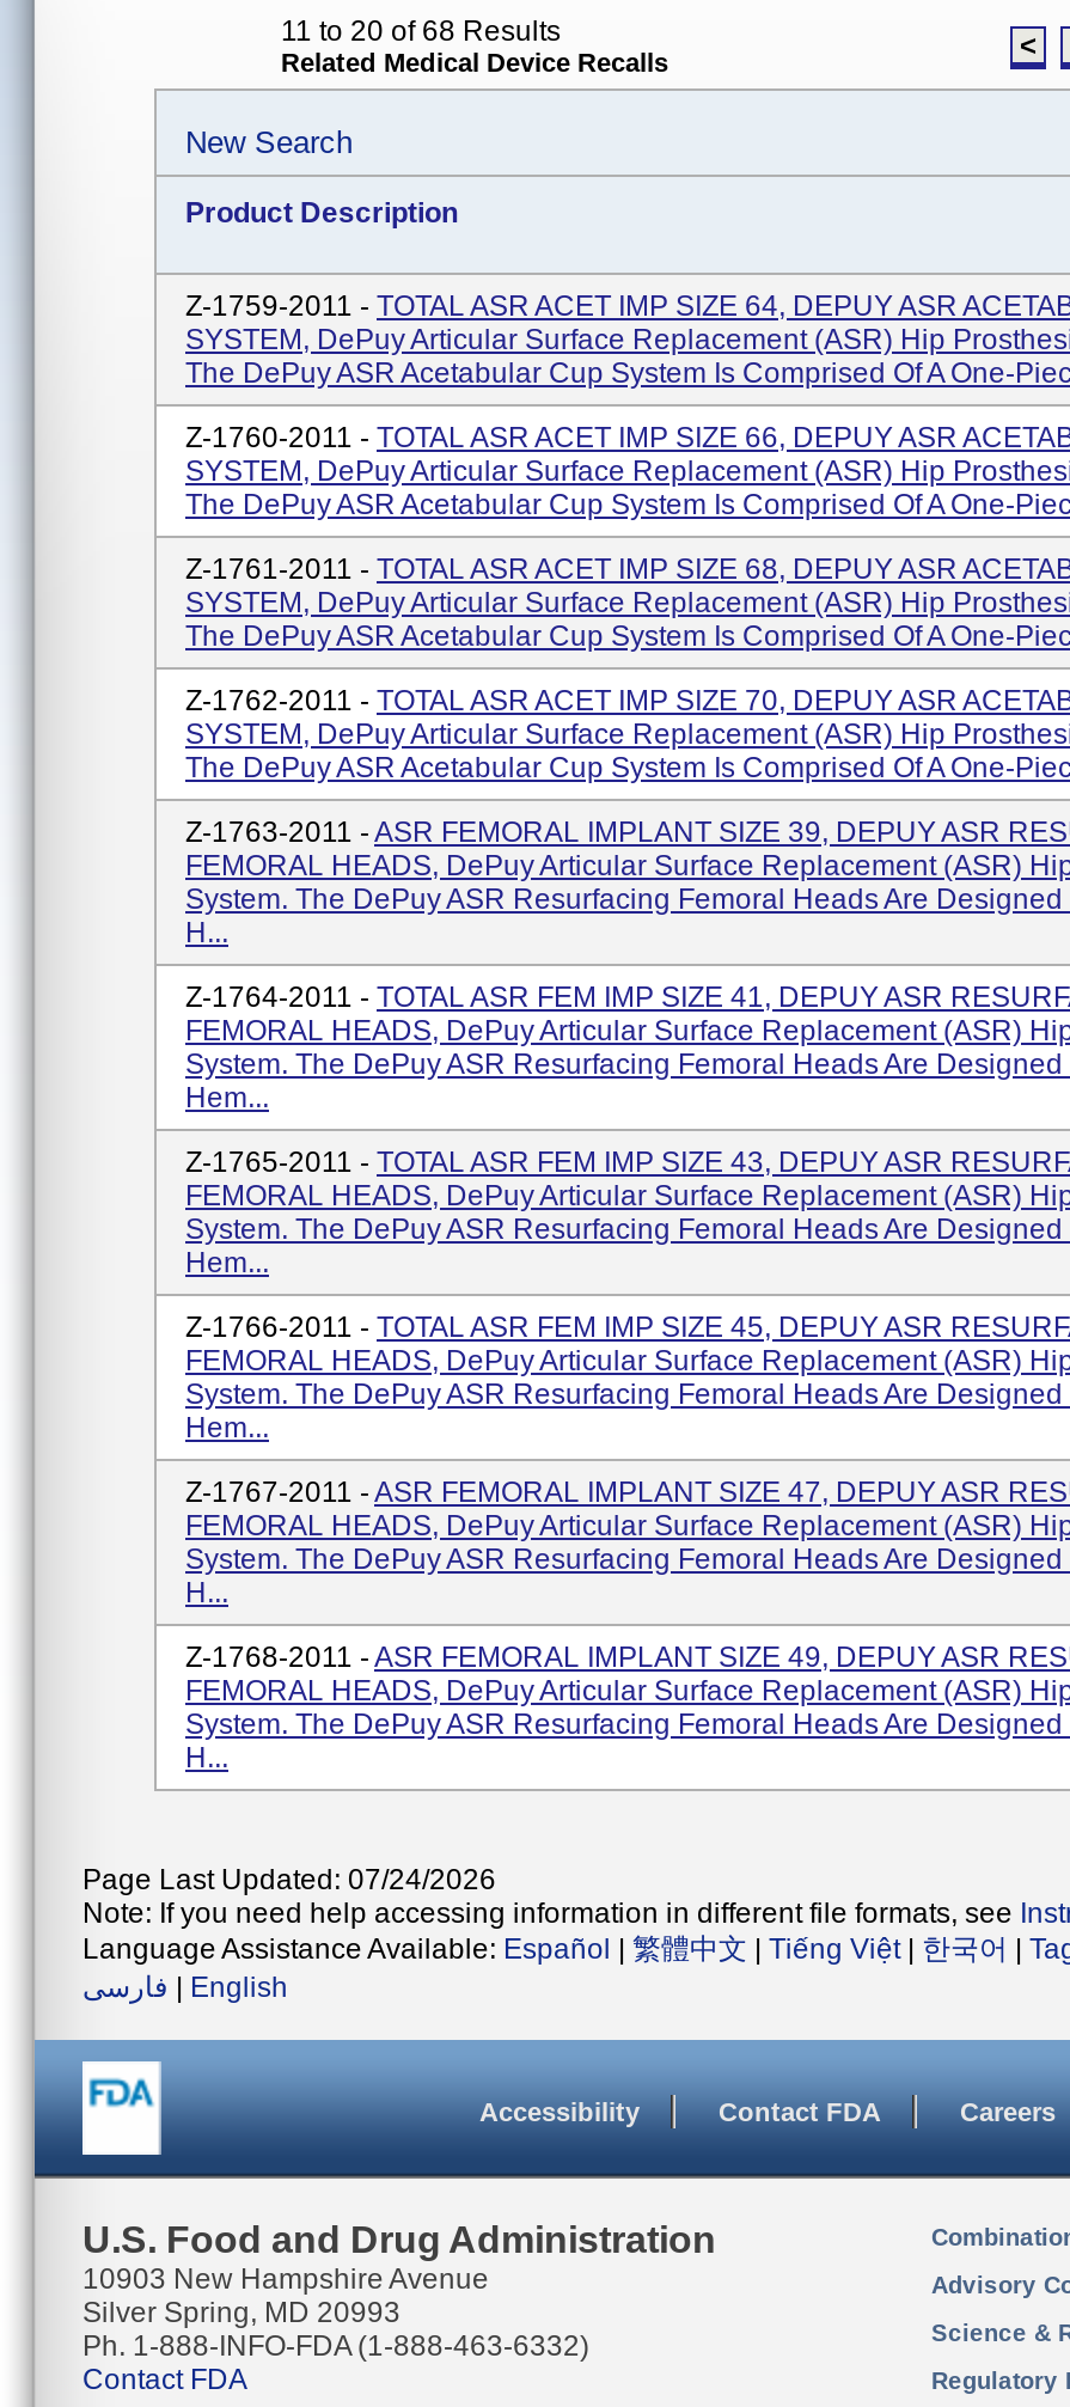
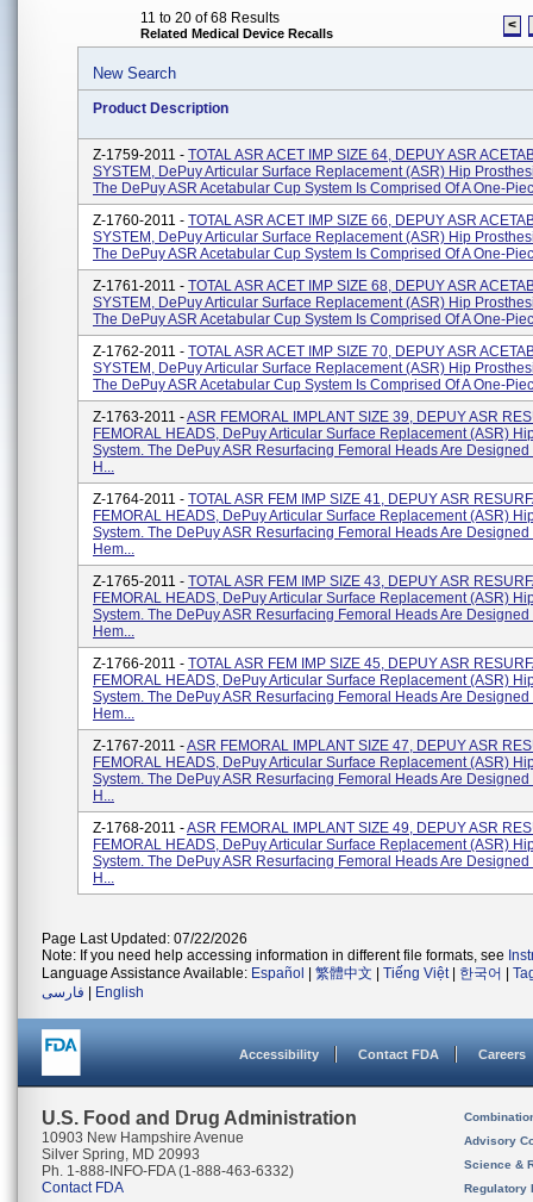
- Page Last Updated: 07/24/2026
+ Page Last Updated: 07/22/2026
